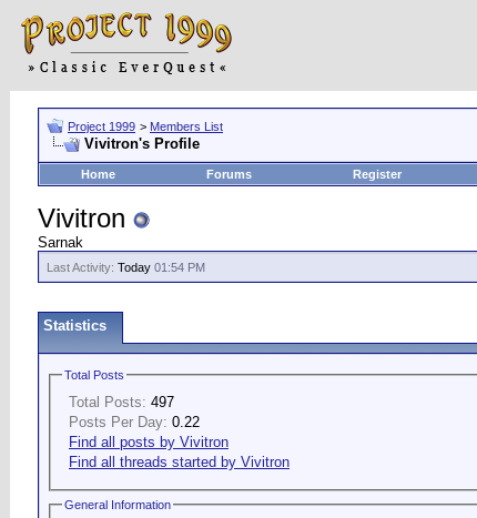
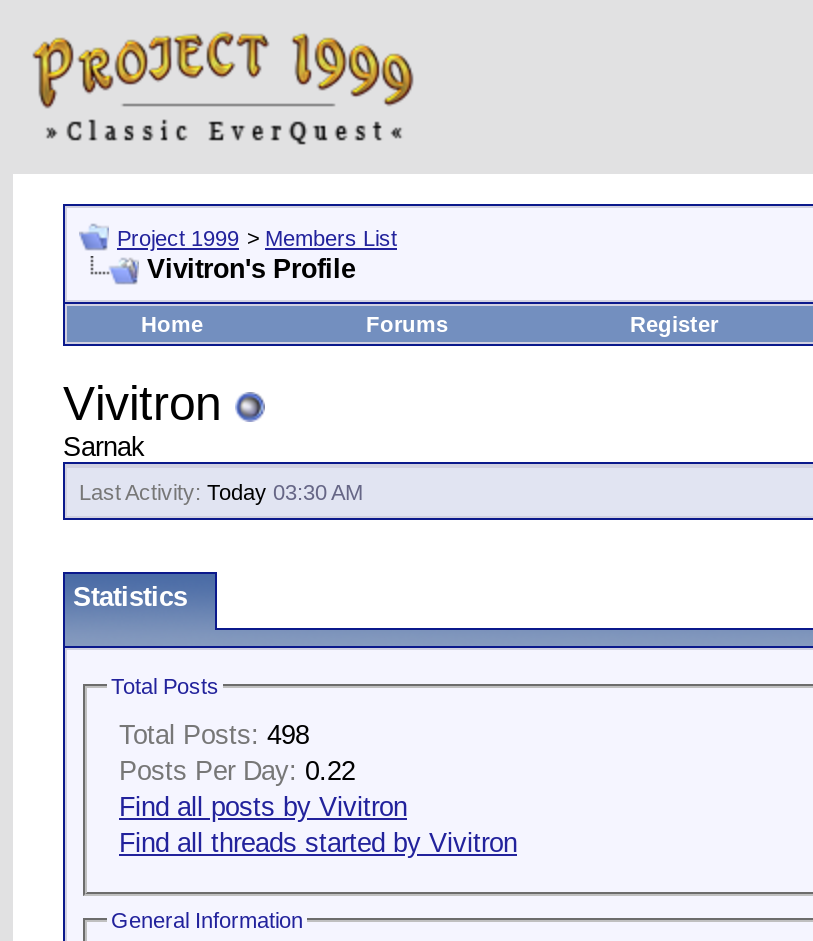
- Last Activity: Today 01:54 PM
+ Last Activity: Today 03:30 AM

- Total Posts: 497
+ Total Posts: 498
